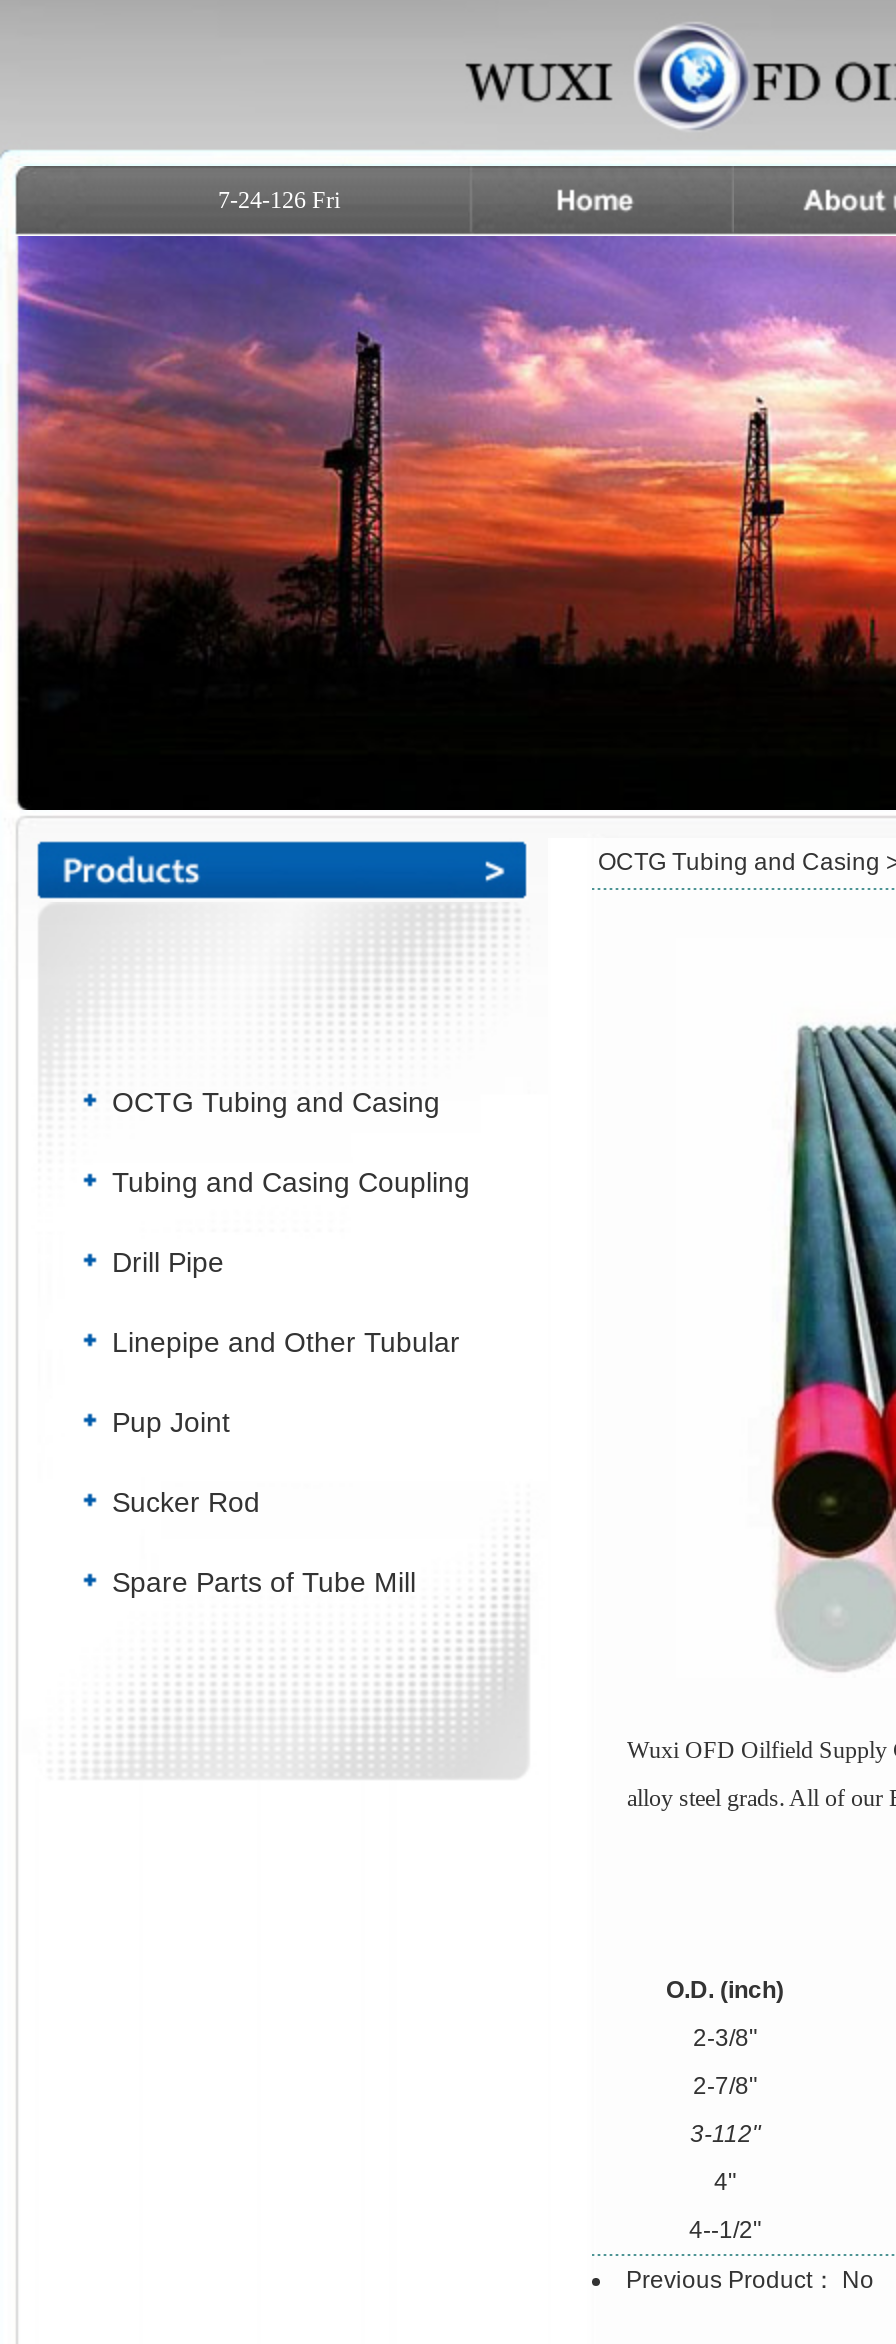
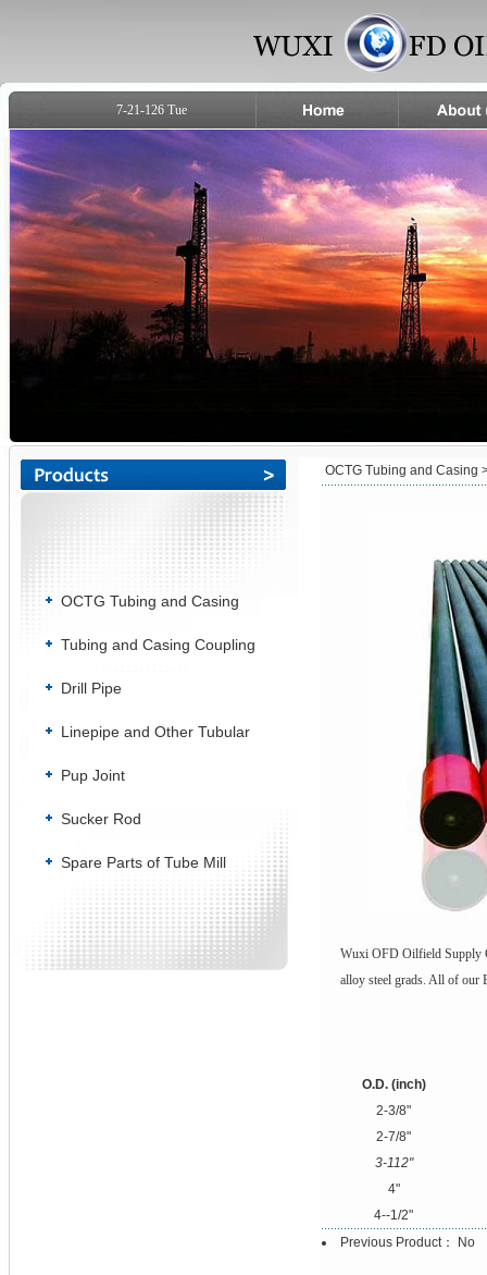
- 7-24-126 Fri
+ 7-21-126 Tue
